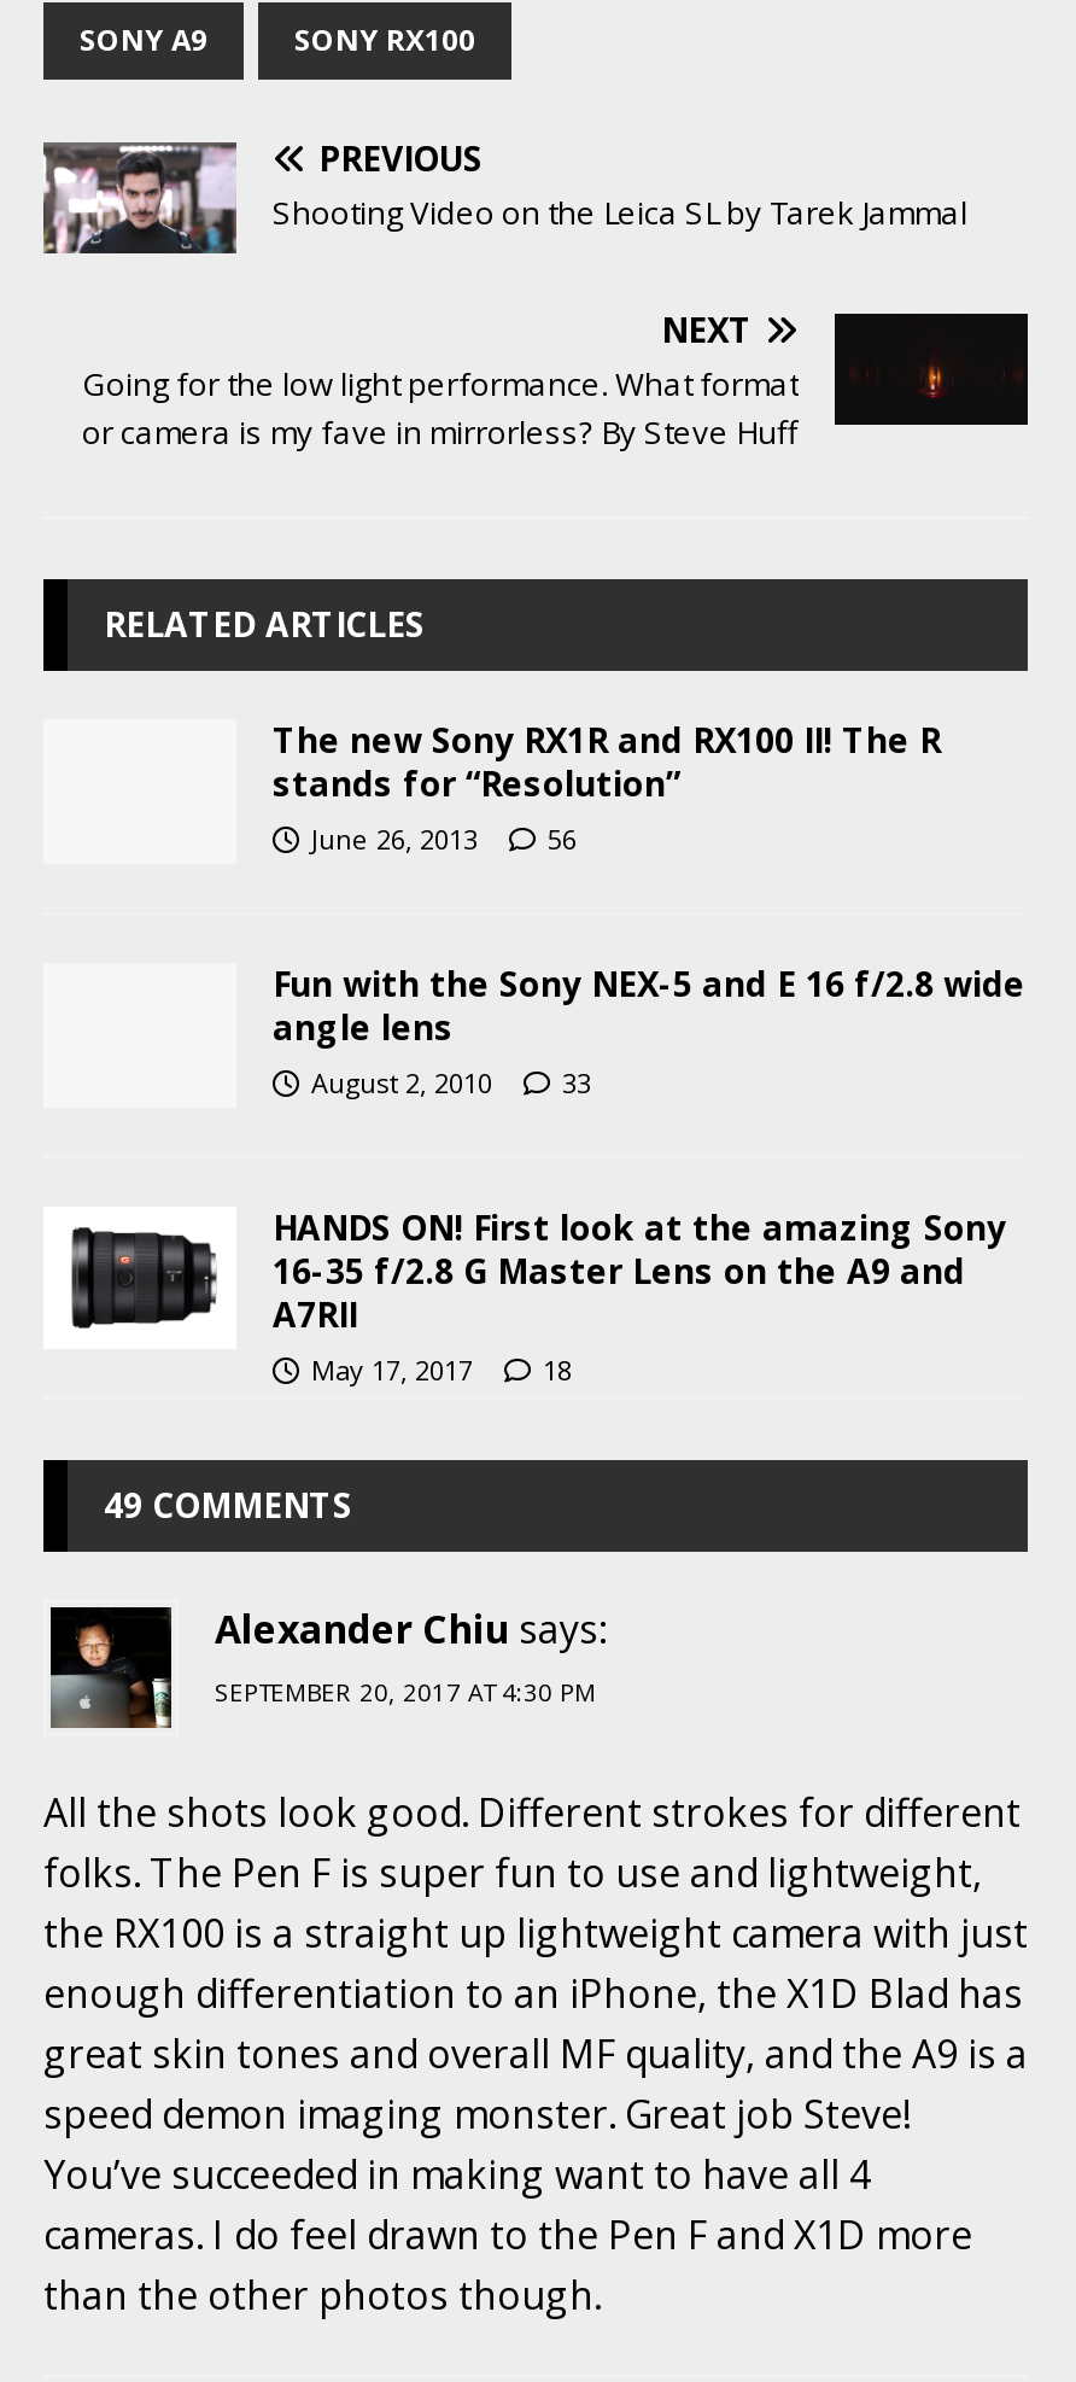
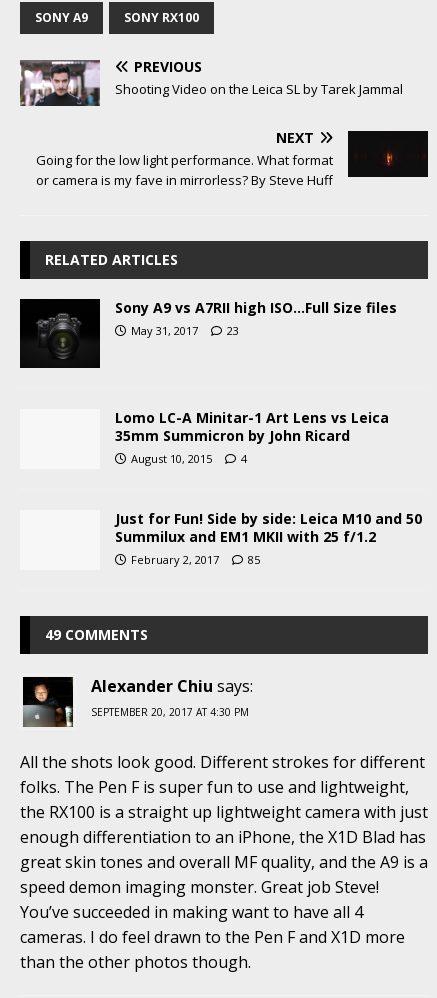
+ [image]

- The new Sony RX1R and RX100 II! The R
- stands for “Resolution”
- June 26, 2013
- 56
+ Sony A9 vs A7RII high ISO…Full Size files
+ May 31, 2017
+ 23

- Fun with the Sony NEX-5 and E 16 f/2.8 wide
- angle lens
- August 2, 2010
- 33
+ Lomo LC-A Minitar-1 Art Lens vs Leica
+ 35mm Summicron by John Ricard
+ August 10, 2015
+ 4

- HANDS ON! First look at the amazing Sony
- 16-35 f/2.8 G Master Lens on the A9 and
- A7RII
- May 17, 2017
- 18
+ Just for Fun! Side by side: Leica M10 and 50
+ Summilux and EM1 MKII with 25 f/1.2
+ February 2, 2017
+ 85

- [image]
